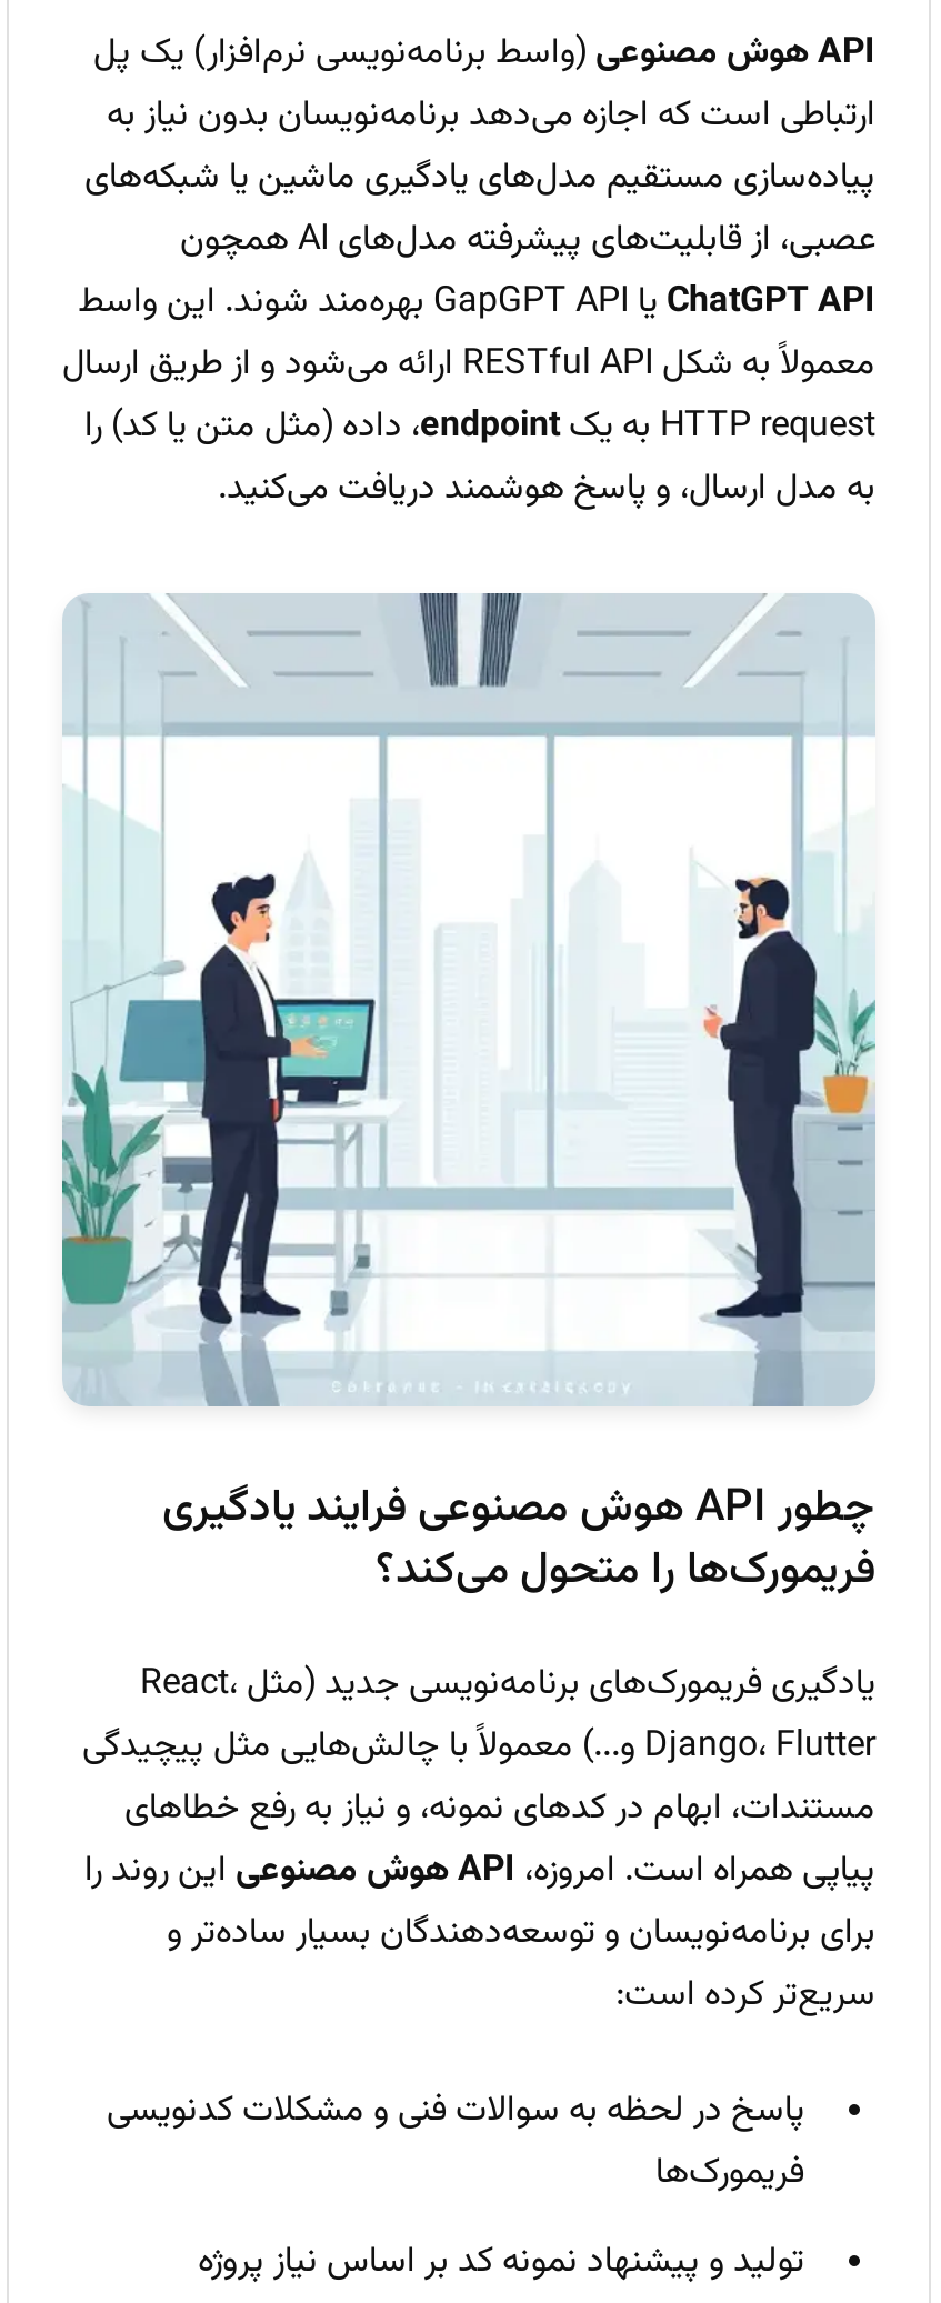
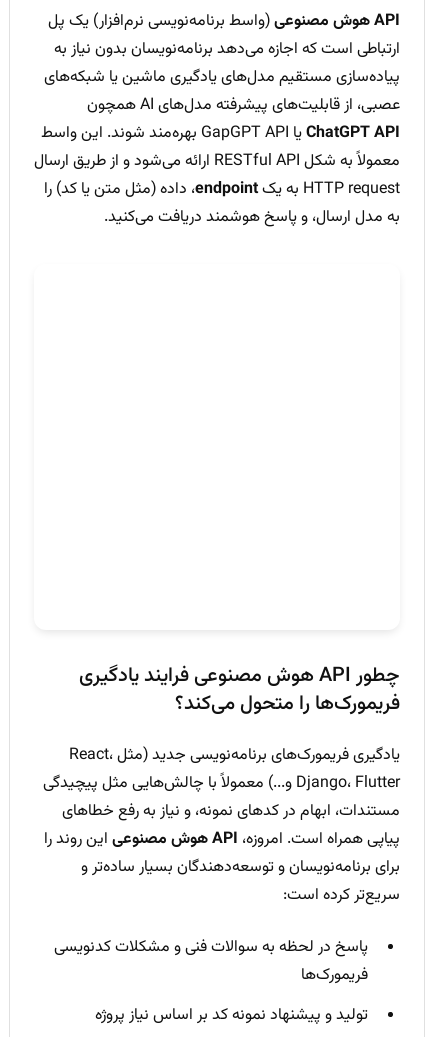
- [image]
